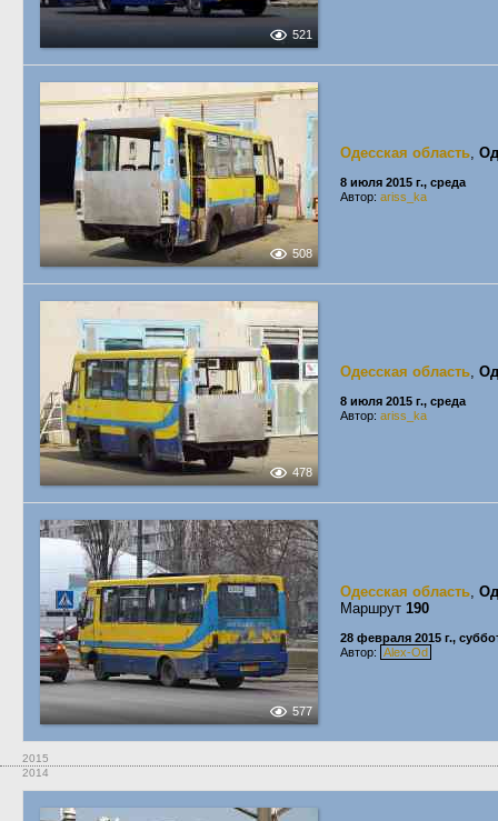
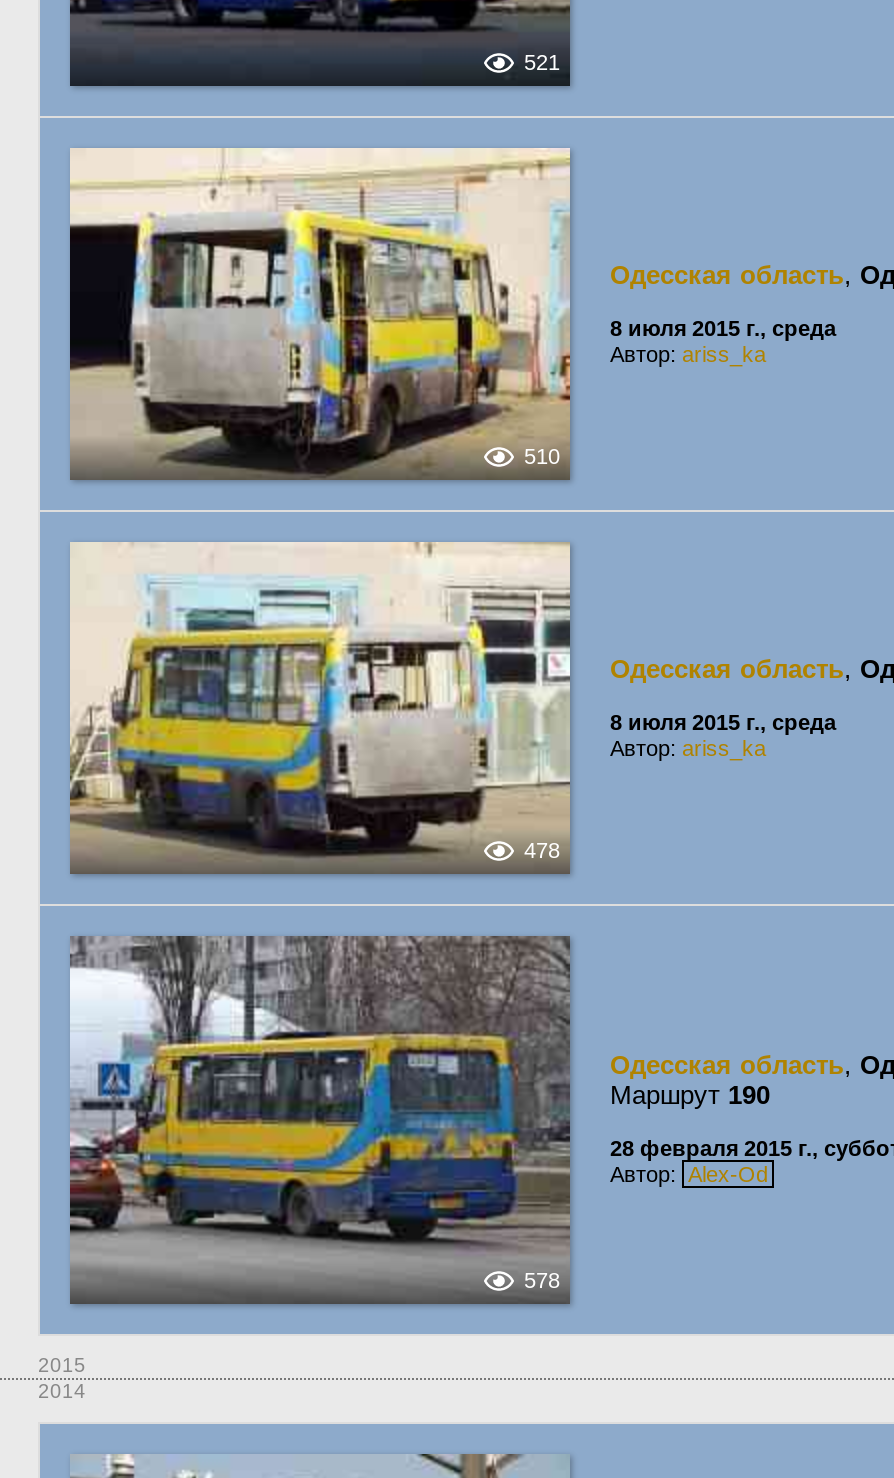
- 508
+ 510

- 577
+ 578
